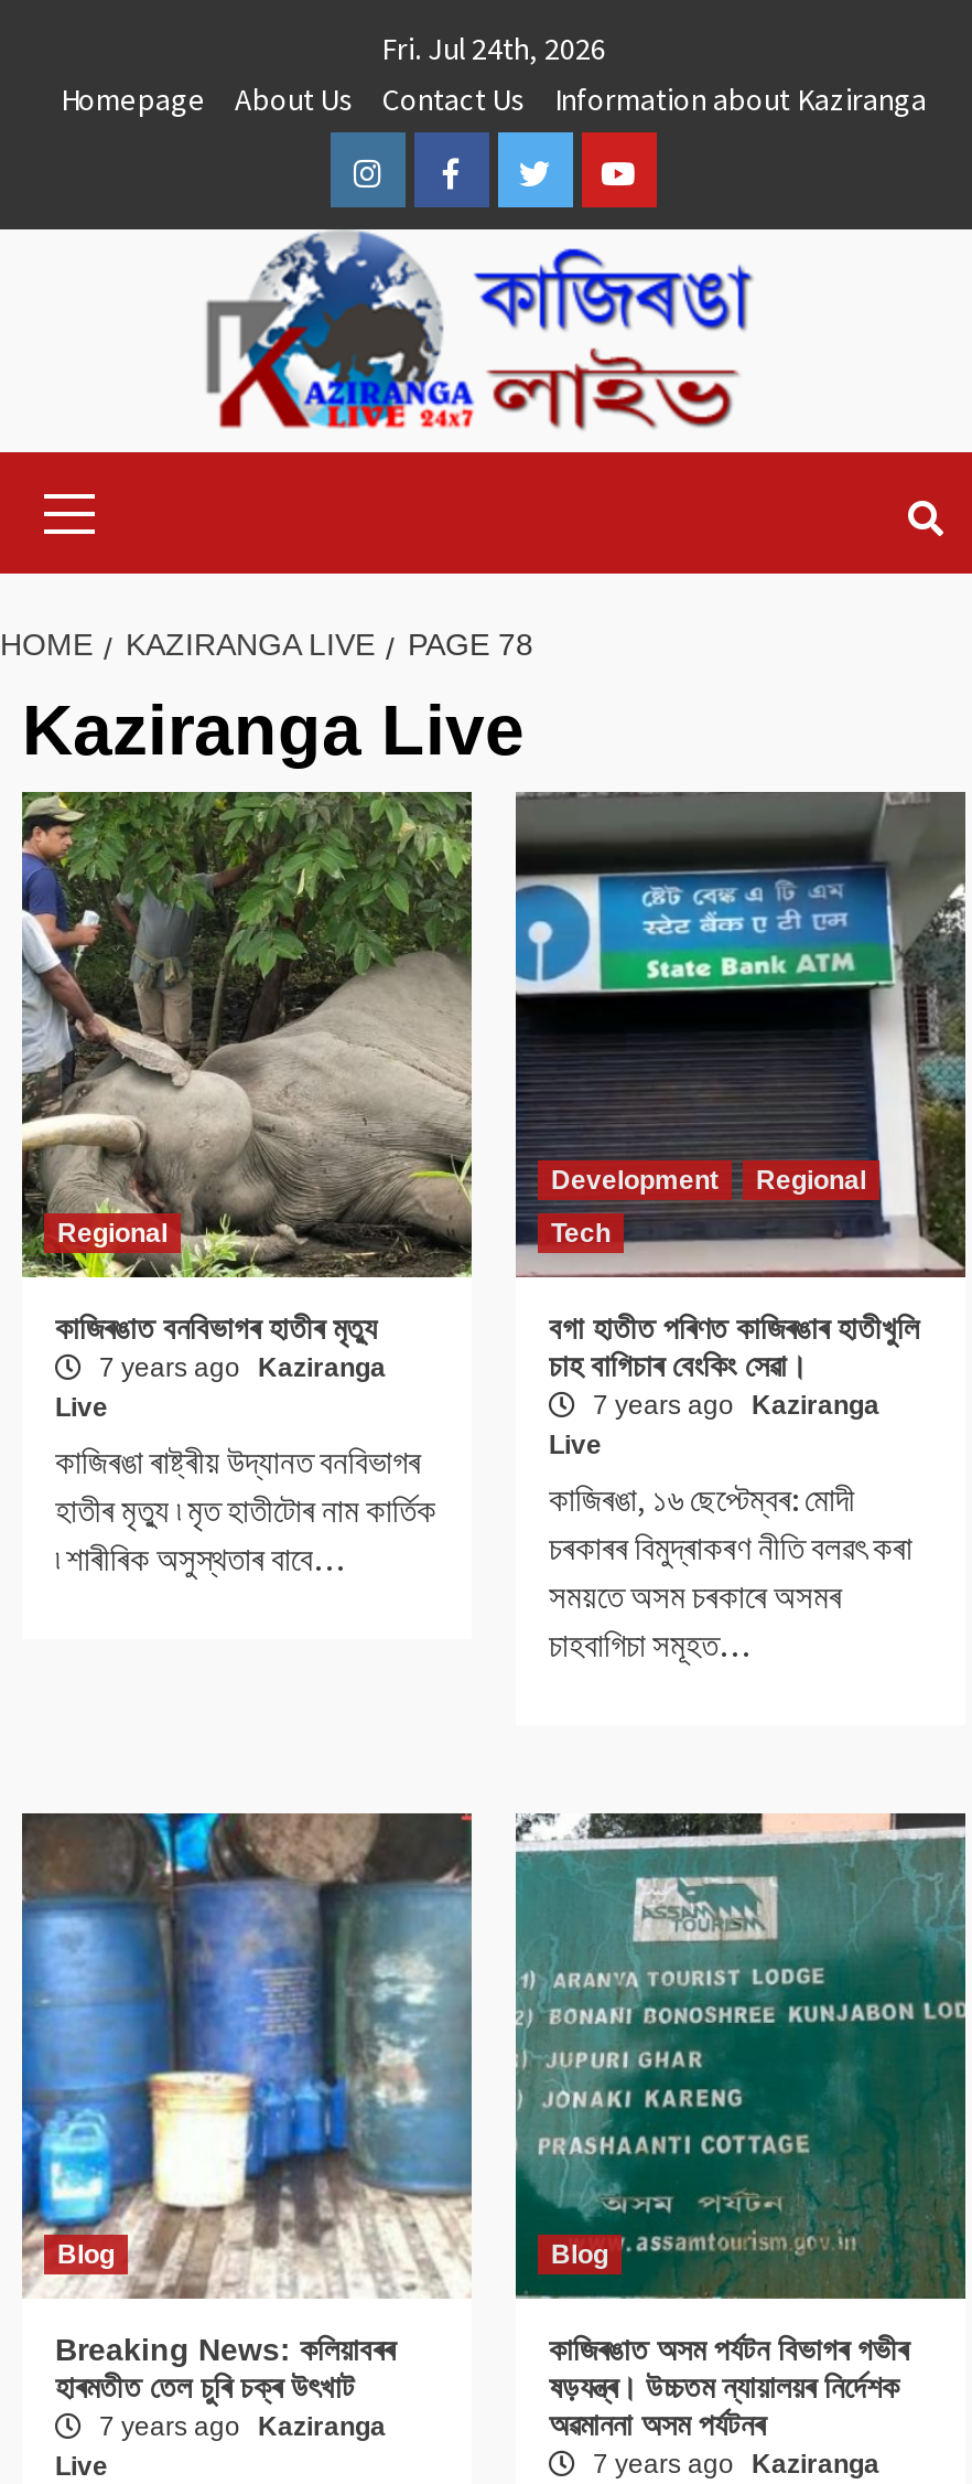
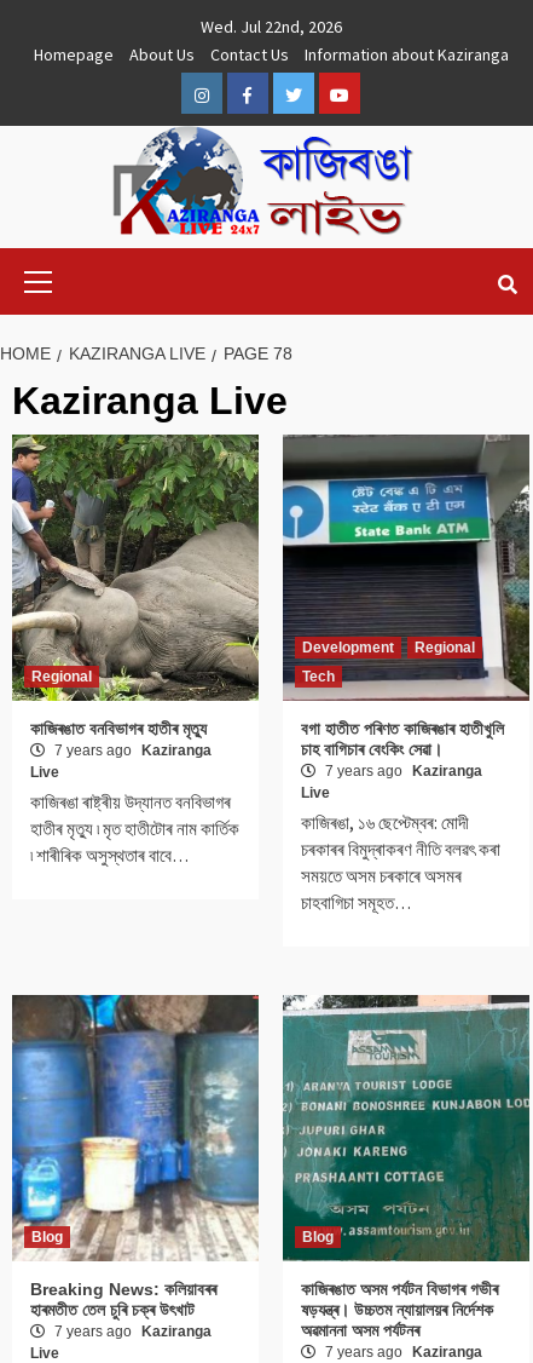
- Fri. Jul 24th, 2026
+ Wed. Jul 22nd, 2026
